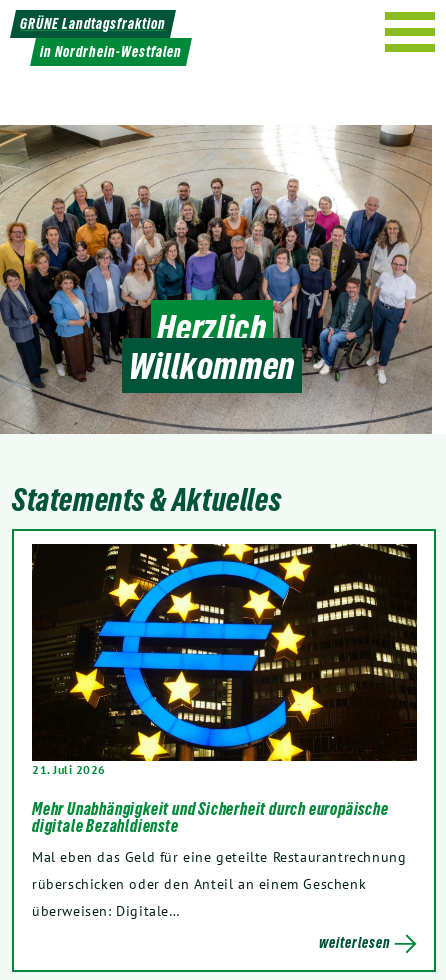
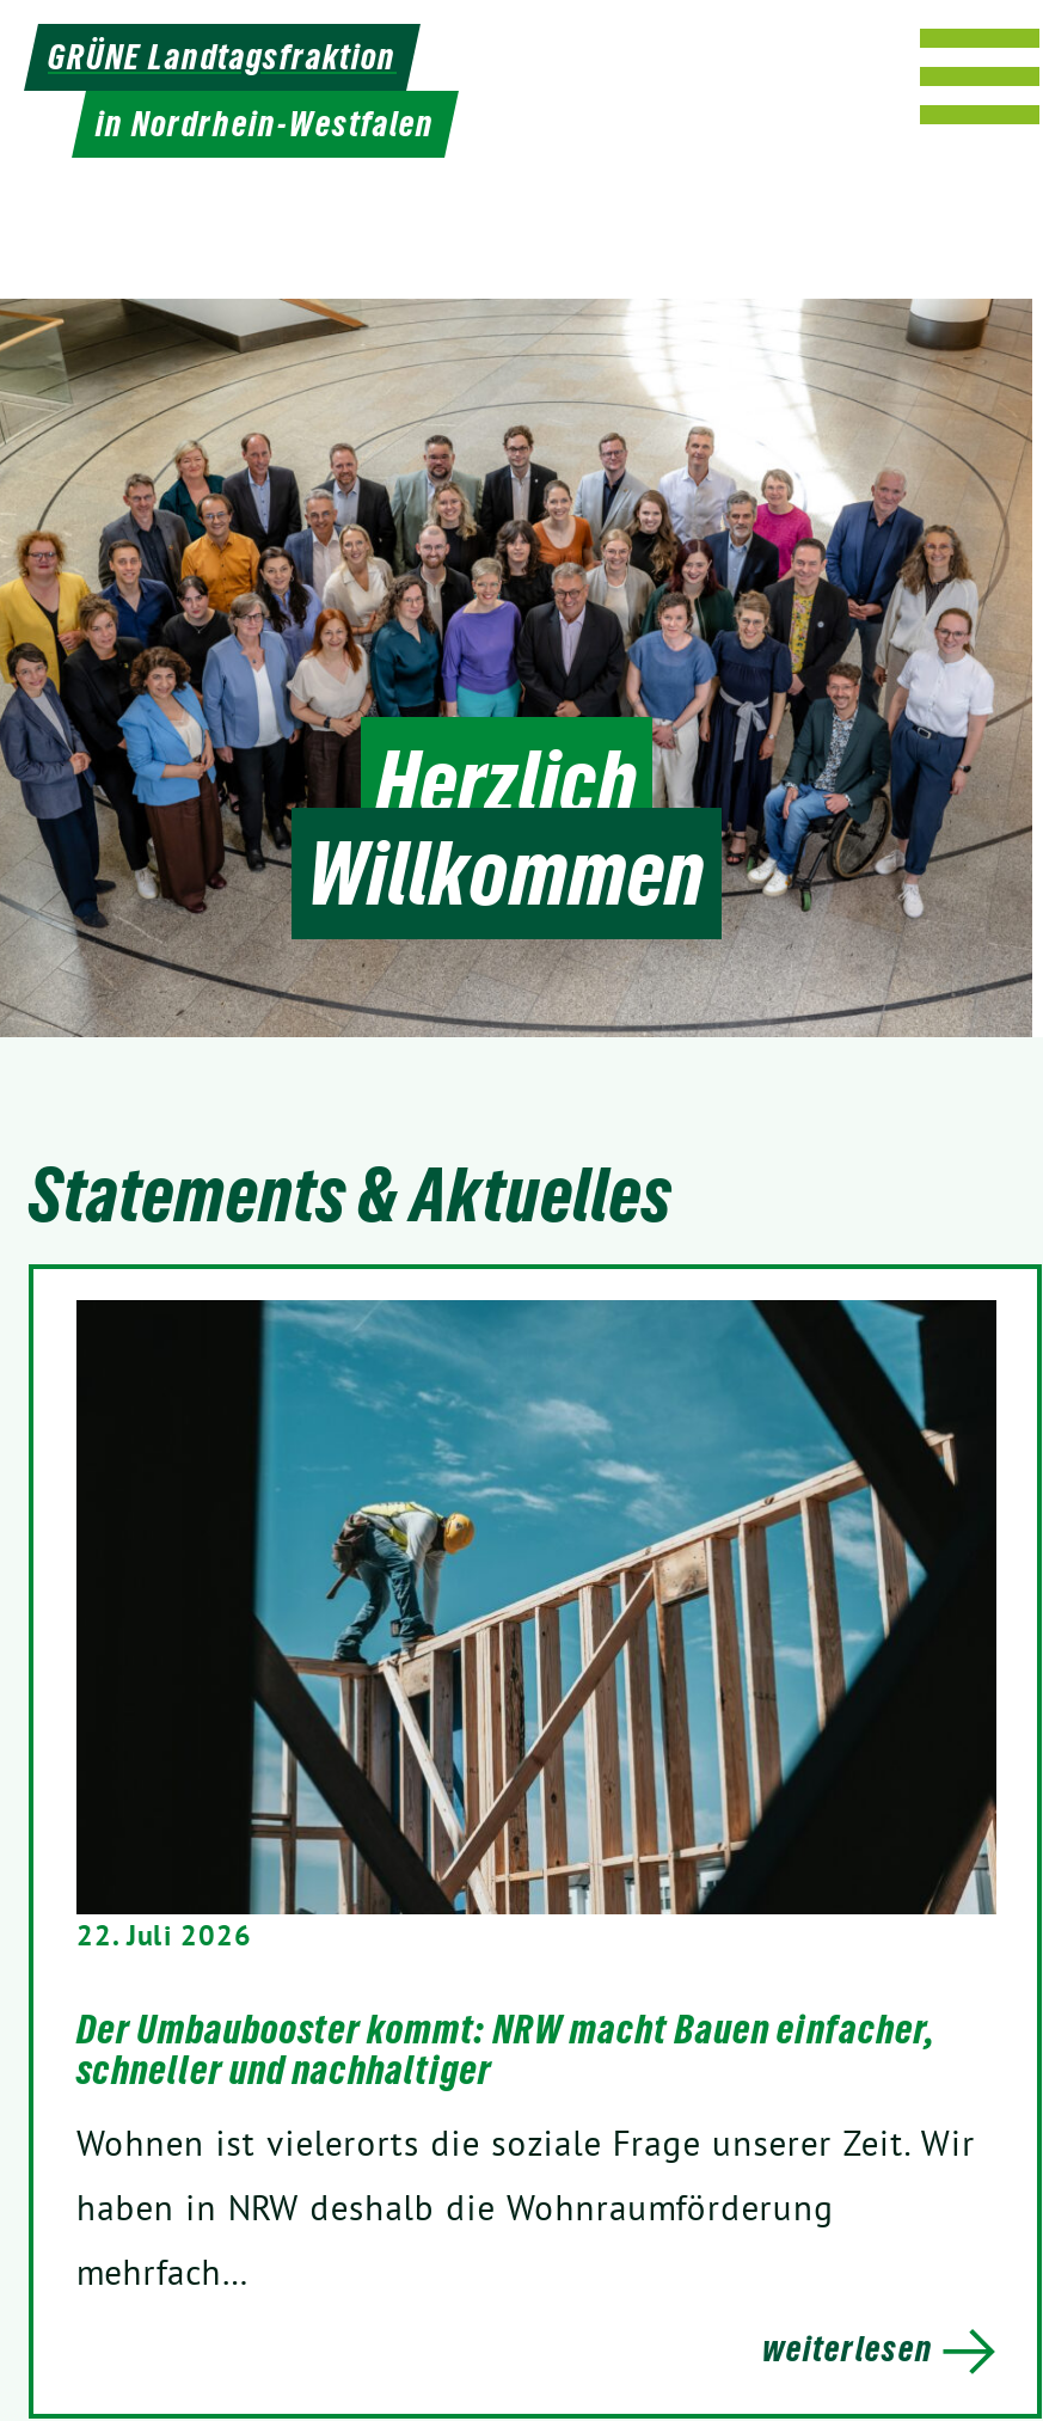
- [image]
- 21. Juli 2026
+ [image]
+ 22. Juli 2026

- Mehr Unabhängigkeit und Sicherheit durch europäische
- digitale Bezahldienste
+ Der Umbaubooster kommt: NRW macht Bauen einfacher,
+ schneller und nachhaltiger

- Mal eben das Geld für eine geteilte Restaurantrechnung
- rüberschicken oder den Anteil an einem Geschenk
- überweisen: Digitale…
+ Wohnen ist vielerorts die soziale Frage unserer Zeit. Wir
+ haben in NRW deshalb die Wohnraumförderung
+ mehrfach…
